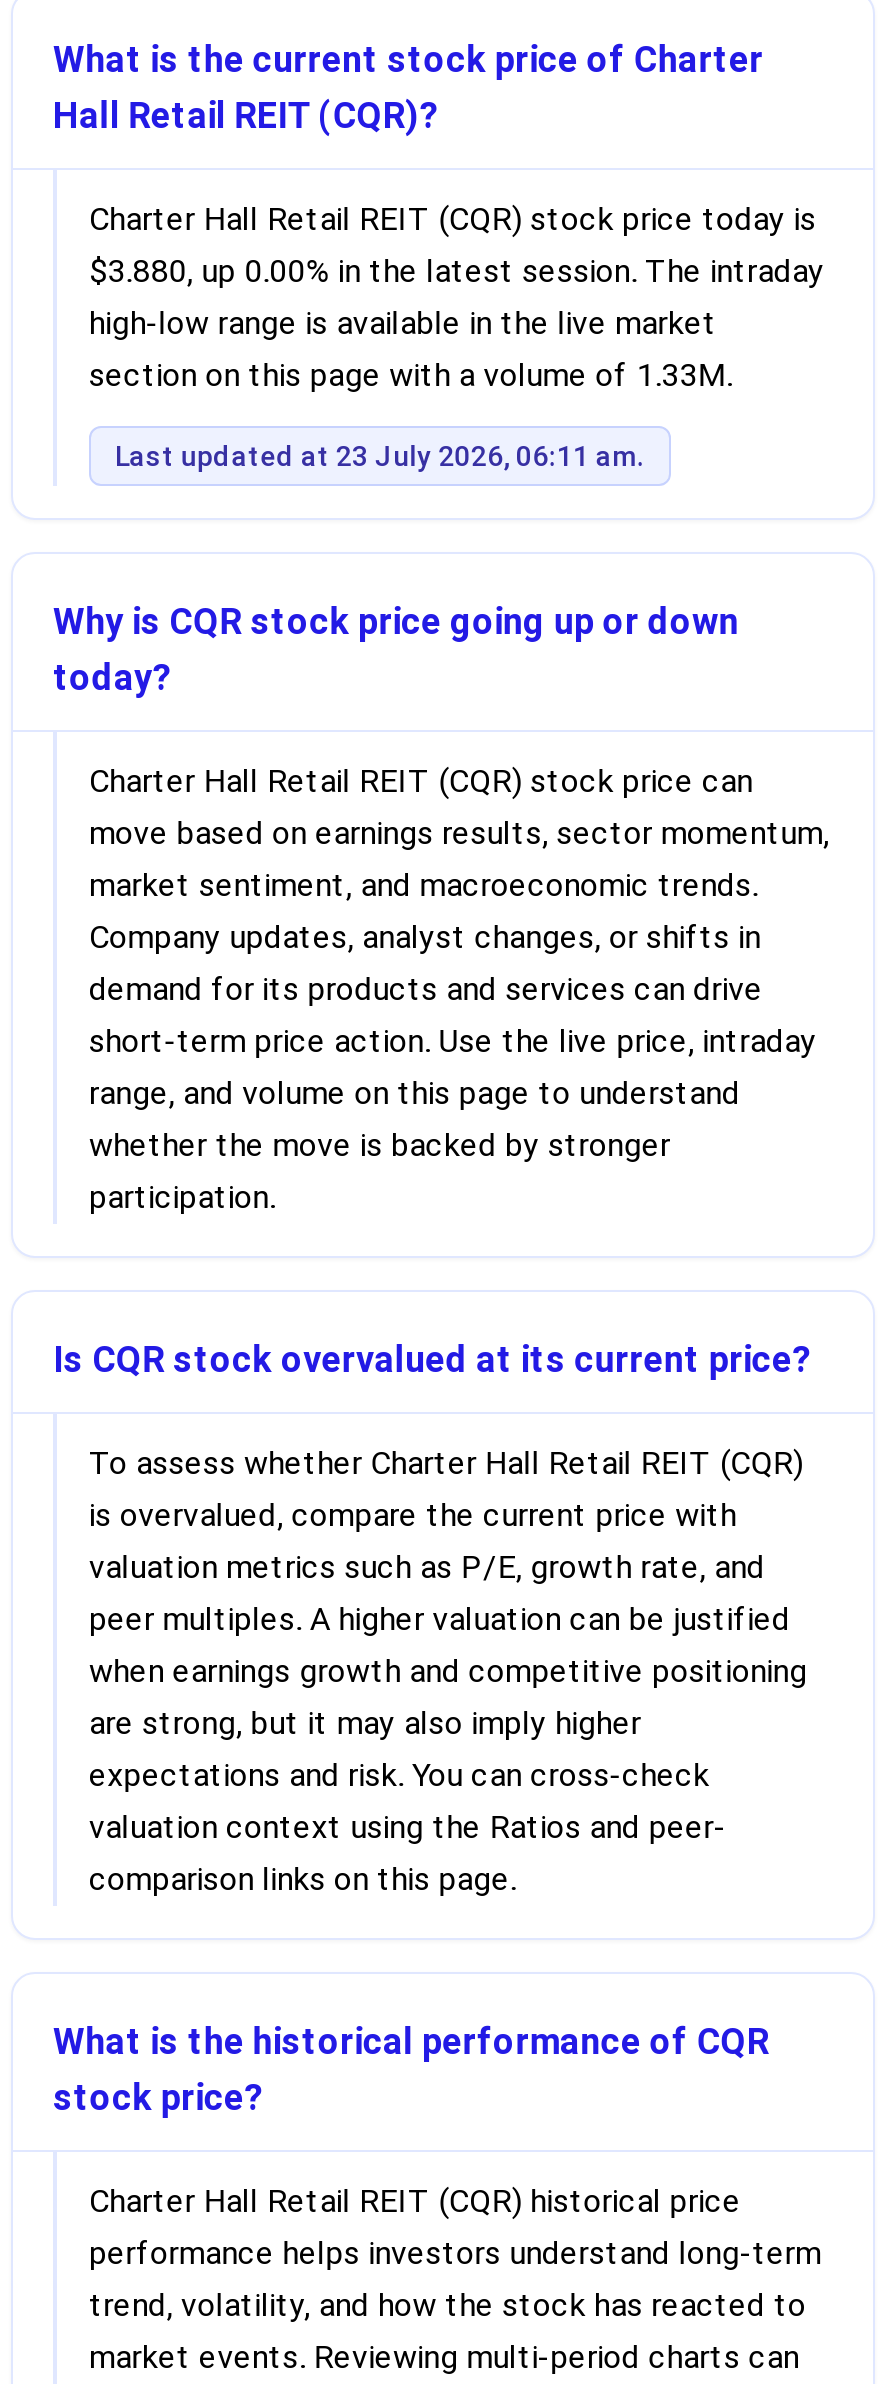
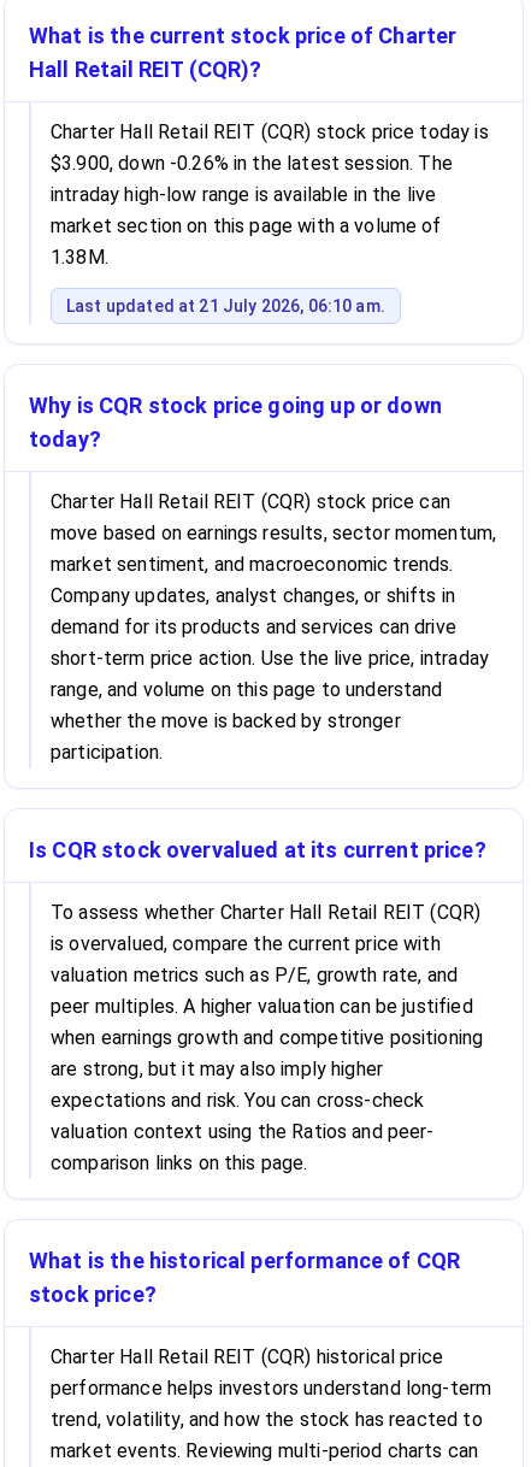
- $3.880, up 0.00% in the latest session. The intraday
- high-low range is available in the live market
- section on this page with a volume of 1.33M.
+ $3.900, down -0.26% in the latest session. The
+ intraday high-low range is available in the live
+ market section on this page with a volume of
+ 1.38M.

- Last updated at 23 July 2026, 06:11 am.
+ Last updated at 21 July 2026, 06:10 am.
